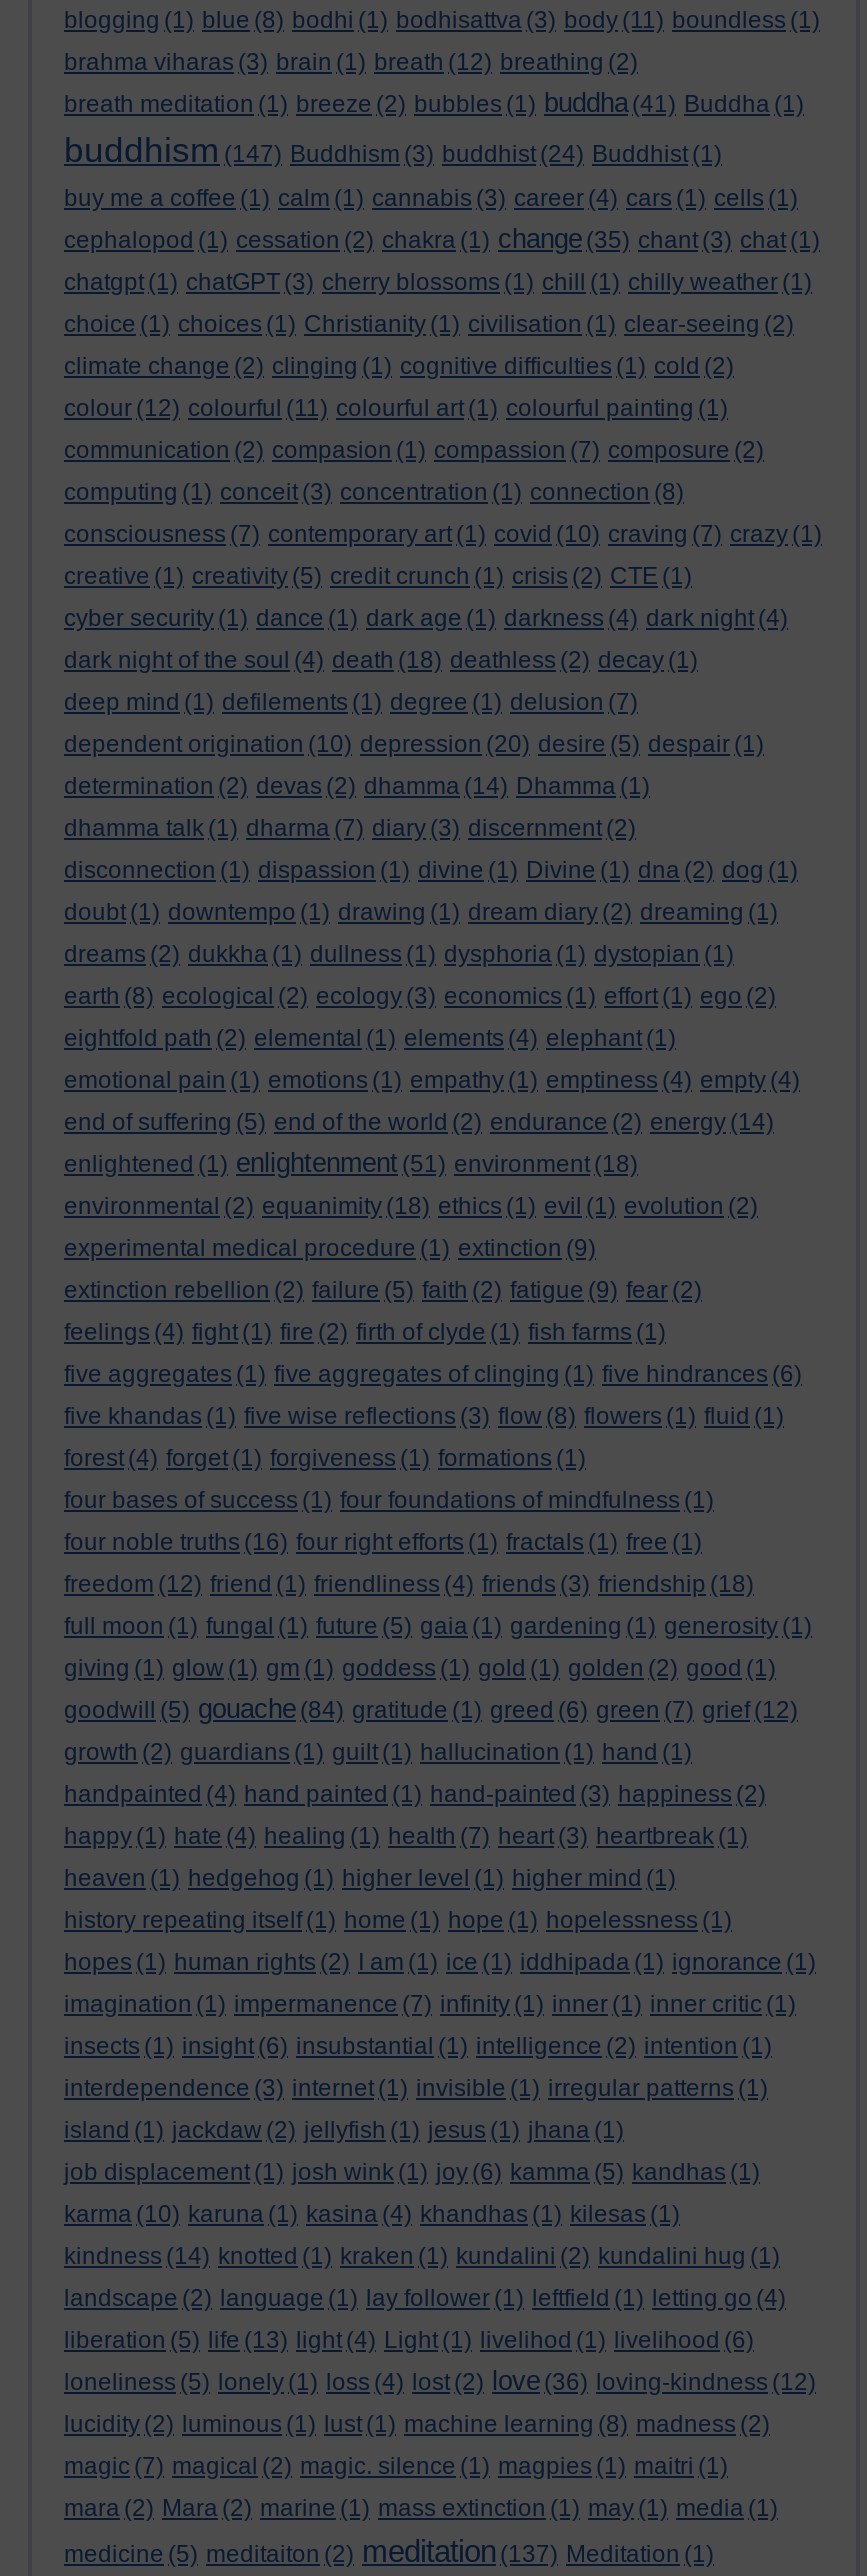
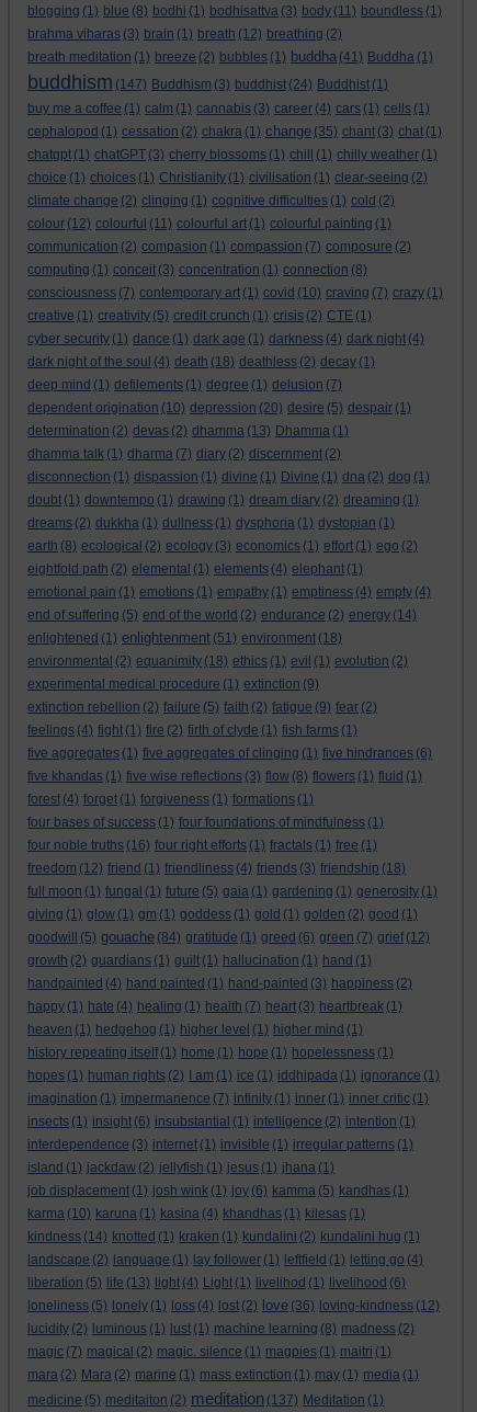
- determination (2) devas (2) dhamma (14) Dhamma (1)
+ determination (2) devas (2) dhamma (13) Dhamma (1)

- dhamma talk (1) dharma (7) diary (3) discernment (2)
+ dhamma talk (1) dharma (7) diary (2) discernment (2)
